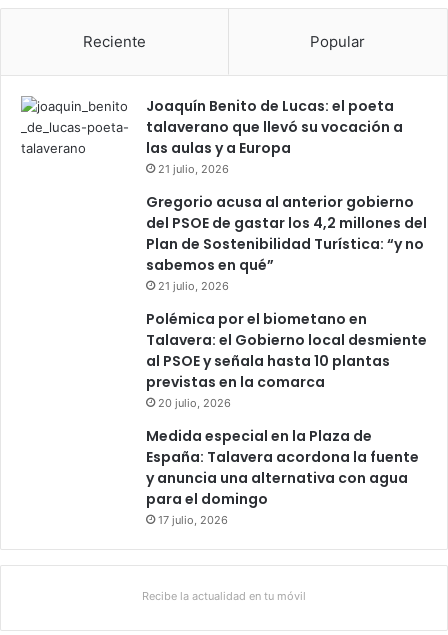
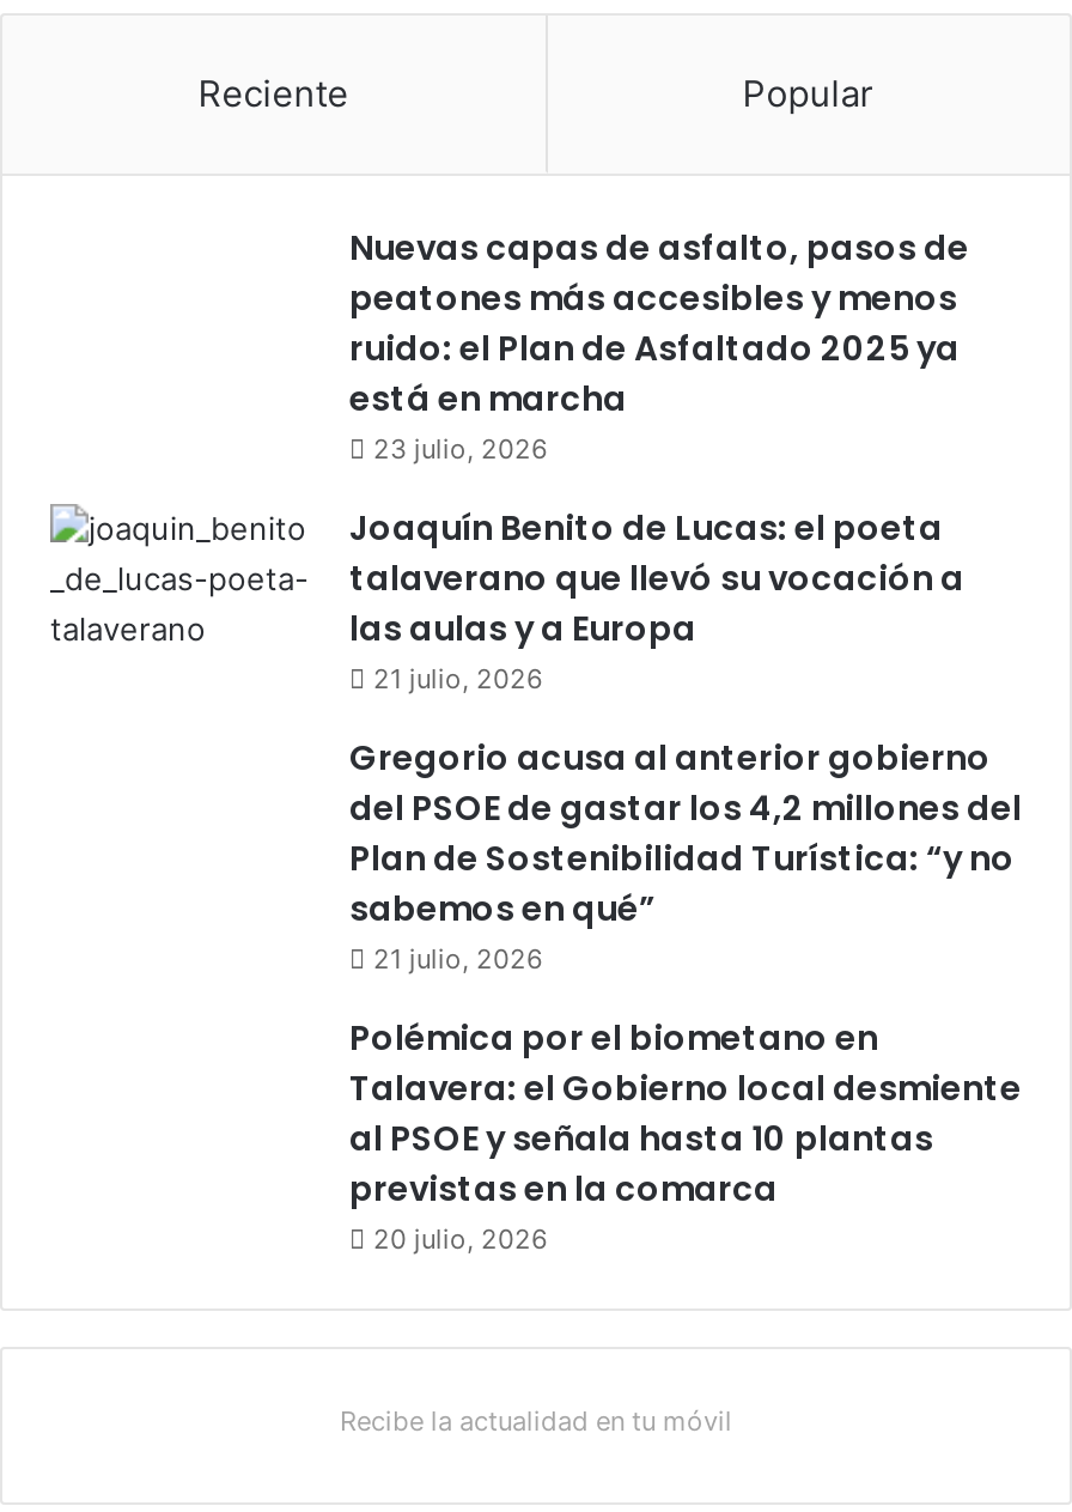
+ Nuevas capas de asfalto, pasos de
+ peatones más accesibles y menos
+ ruido: el Plan de Asfaltado 2025 ya
+ está en marcha
+ 23 julio, 2026

moved down: Joaquín Benito de Lucas: el poeta | talaverano que llevó su vocación a | las aulas y a Europa | ... | previstas en la comarca | 20 julio, 2026

- Medida especial en la Plaza de
- España: Talavera acordona la fuente
- y anuncia una alternativa con agua
- para el domingo
- 17 julio, 2026
